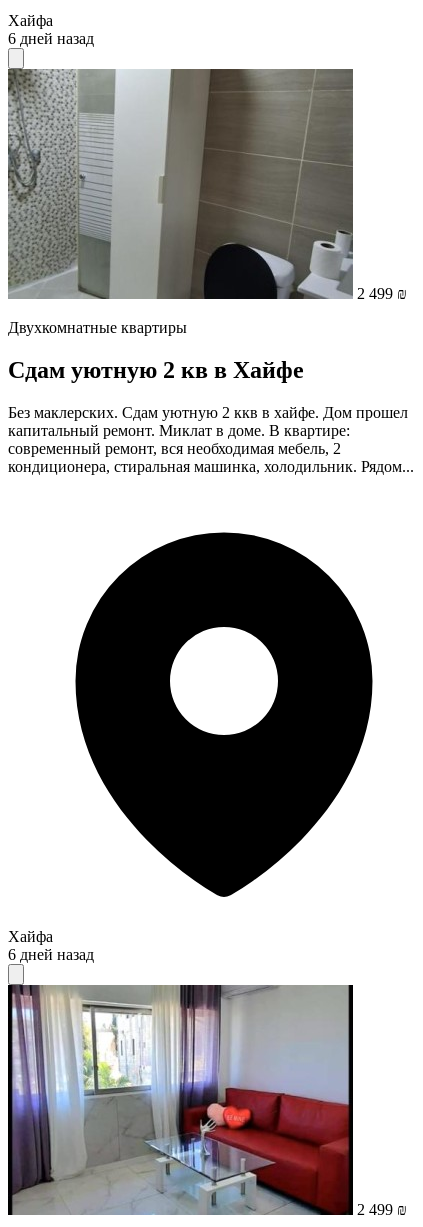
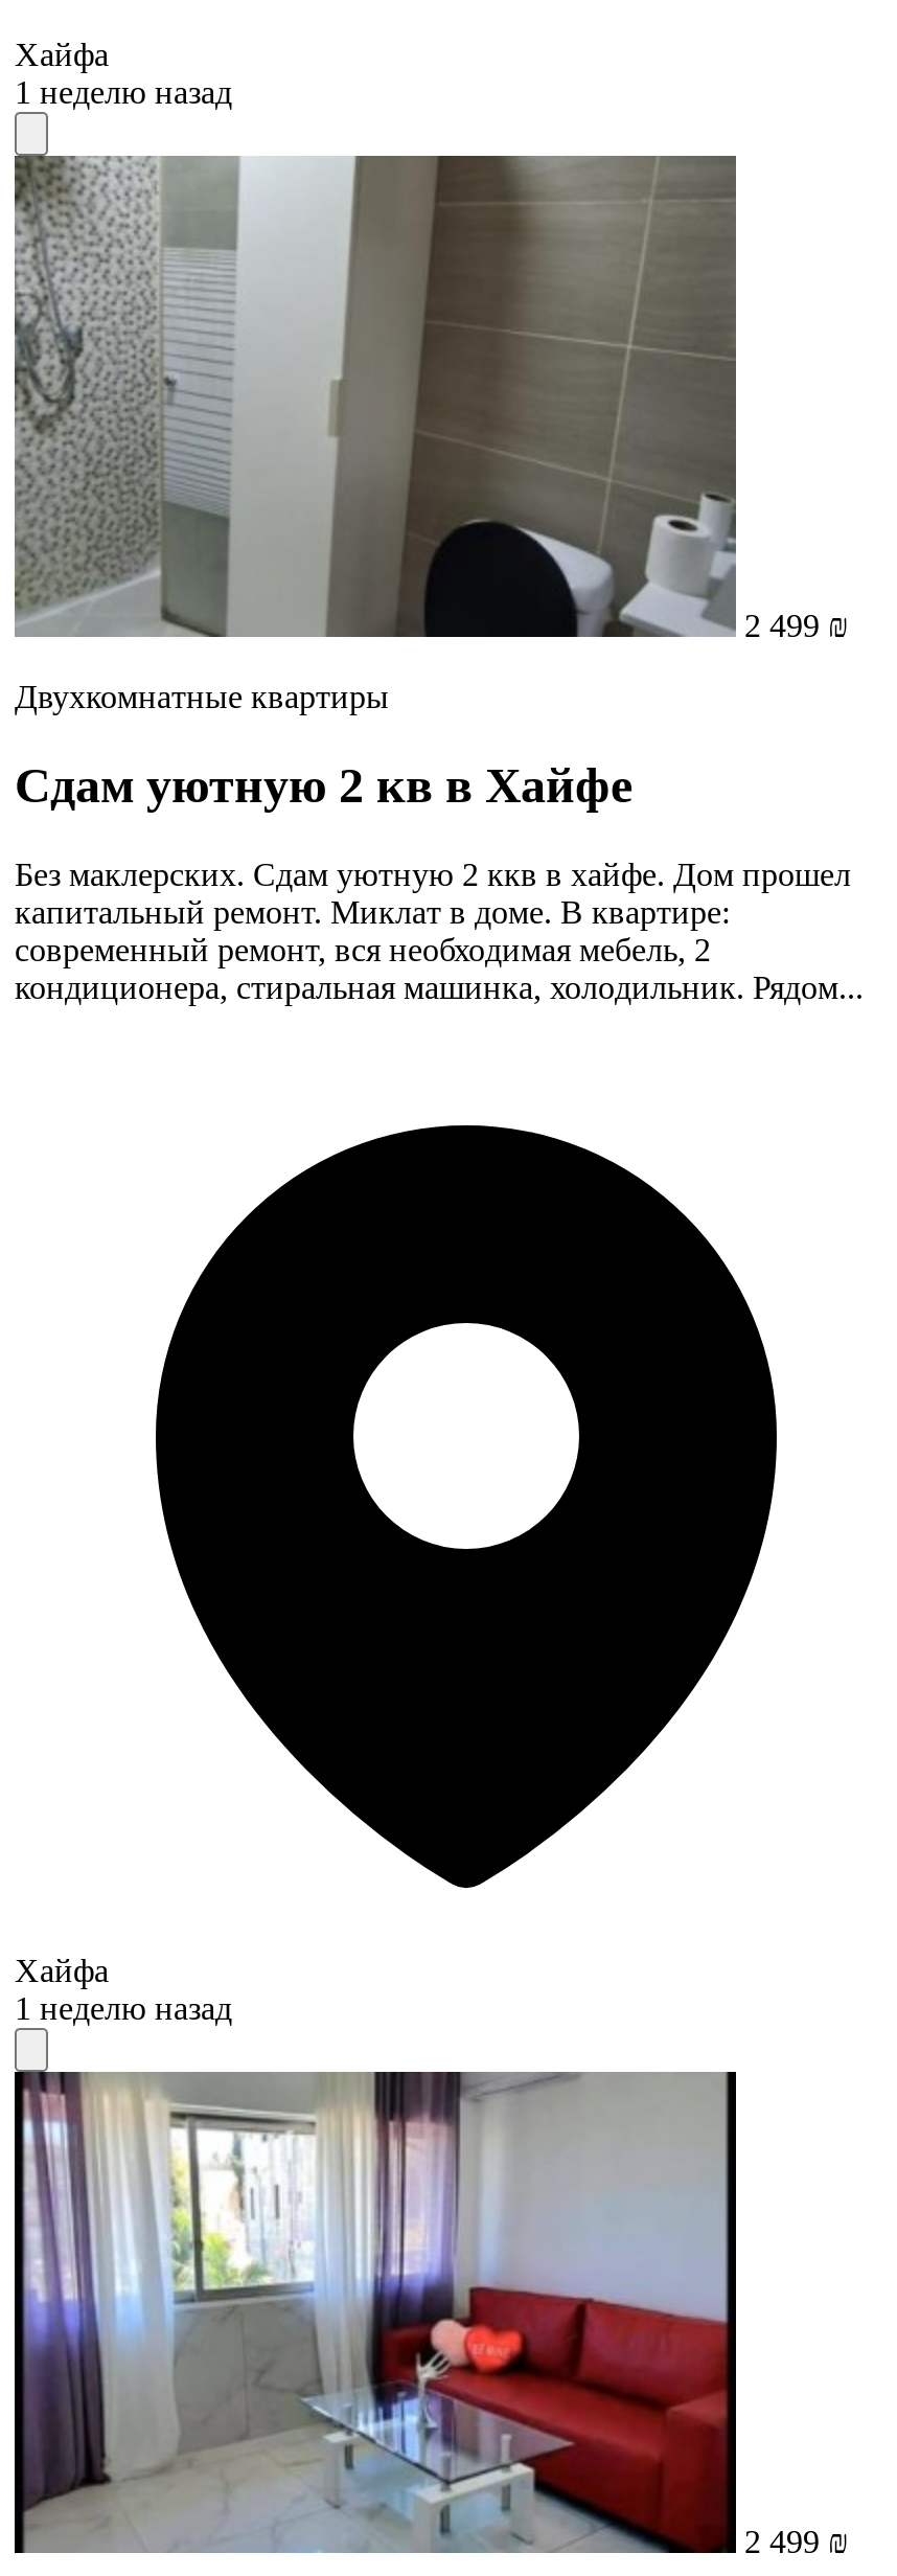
- 6 дней назад
+ 1 неделю назад

- 6 дней назад
+ 1 неделю назад
